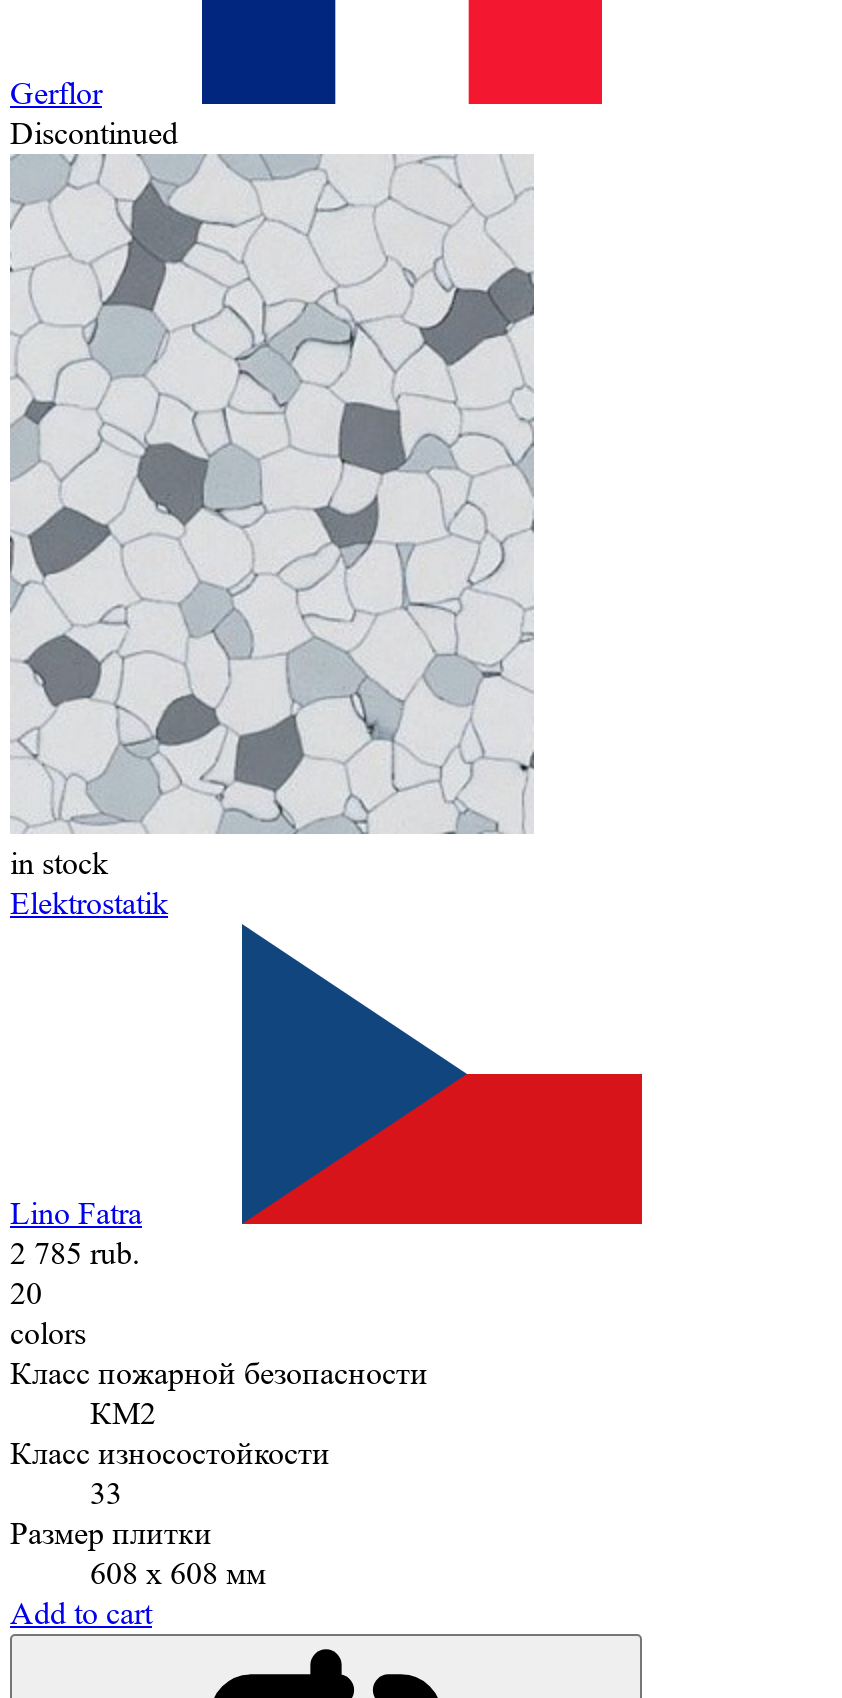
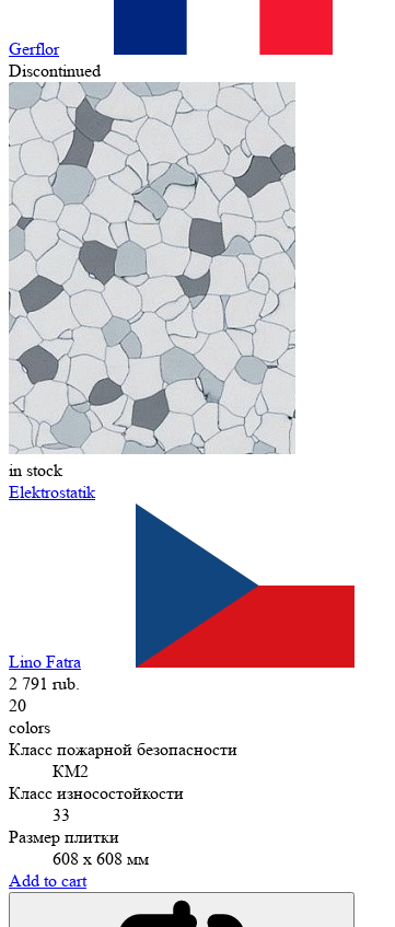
- 2 785 rub.
+ 2 791 rub.
